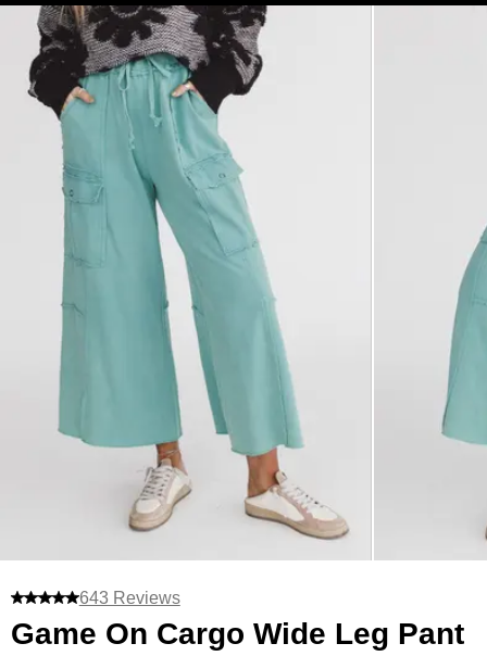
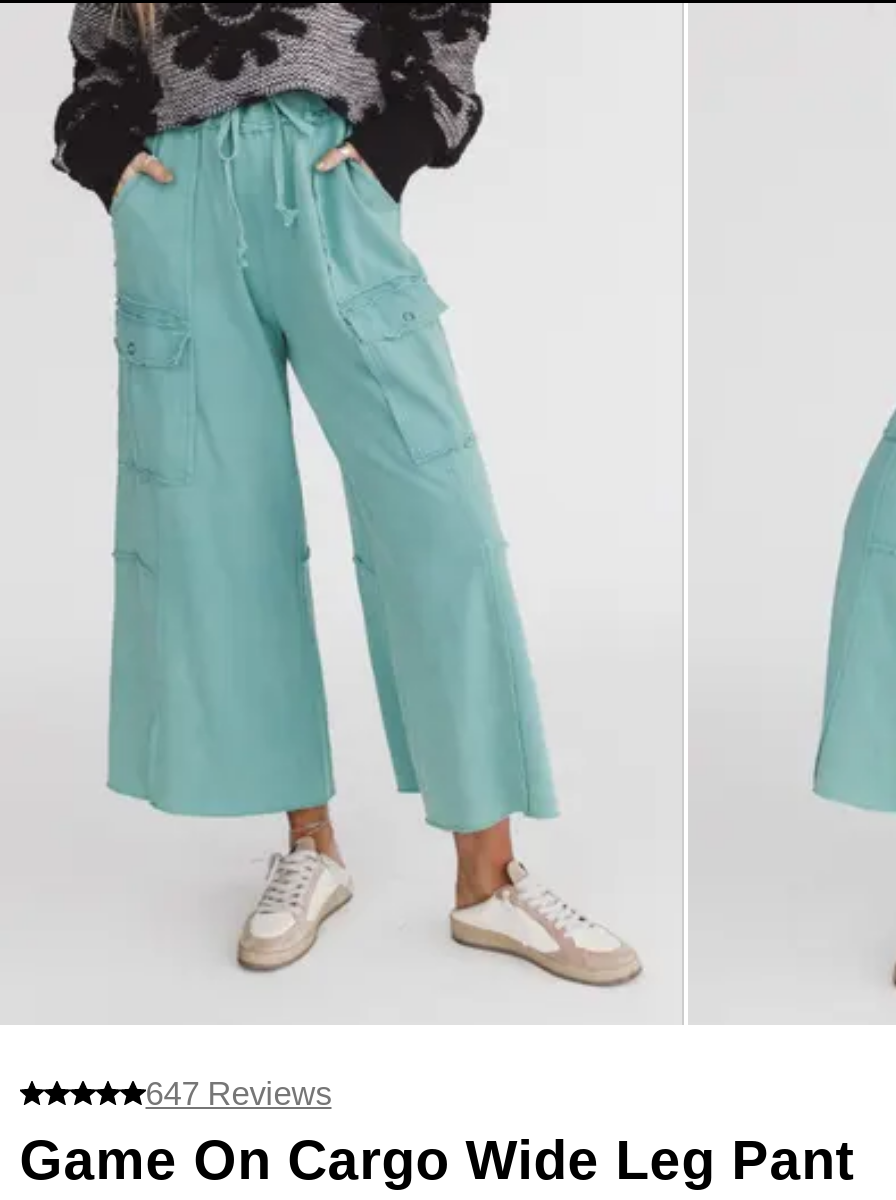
- 643 Reviews
+ 647 Reviews
